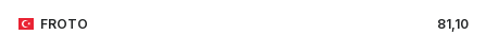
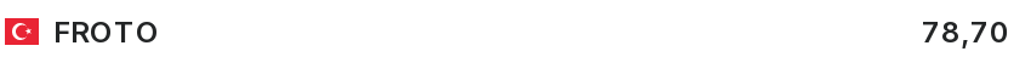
- 81,10
+ 78,70
